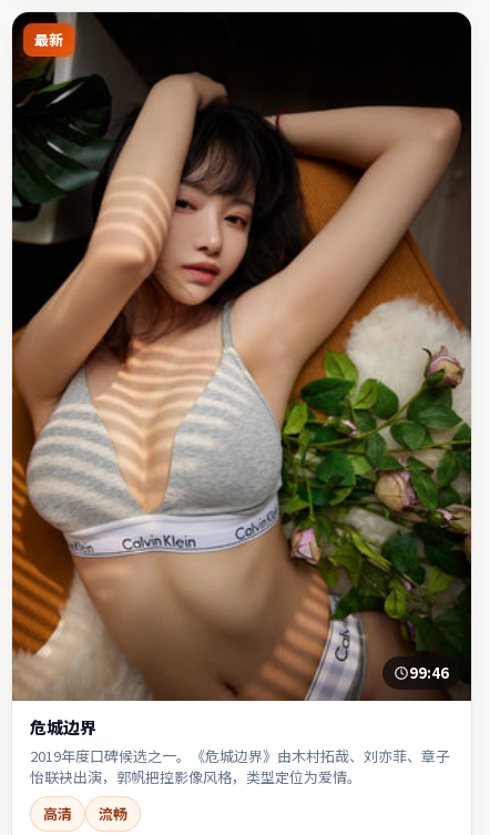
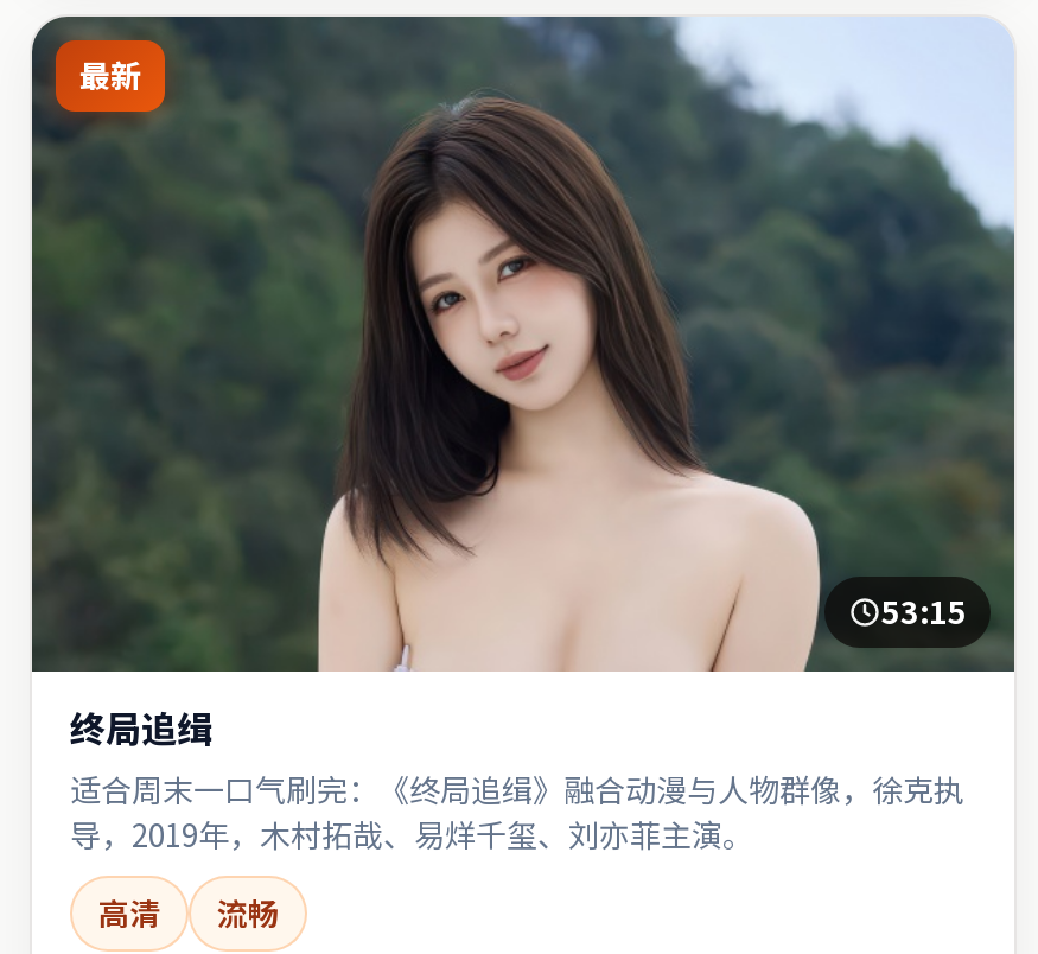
- [image]
- 99:46
+ [image]
+ 53:15

- 危城边界
- 2019年度口碑候选之一。《危城边界》由木村拓哉、刘亦菲、章子
- 怡联袂出演，郭帆把控影像风格，类型定位为爱情。
+ 终局追缉
+ 适合周末一口气刷完：《终局追缉》融合动漫与人物群像，徐克执
+ 导，2019年，木村拓哉、易烊千玺、刘亦菲主演。
